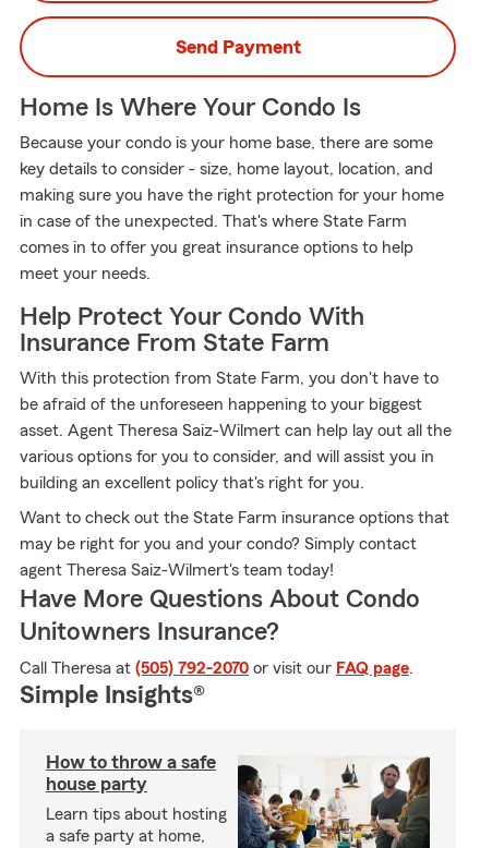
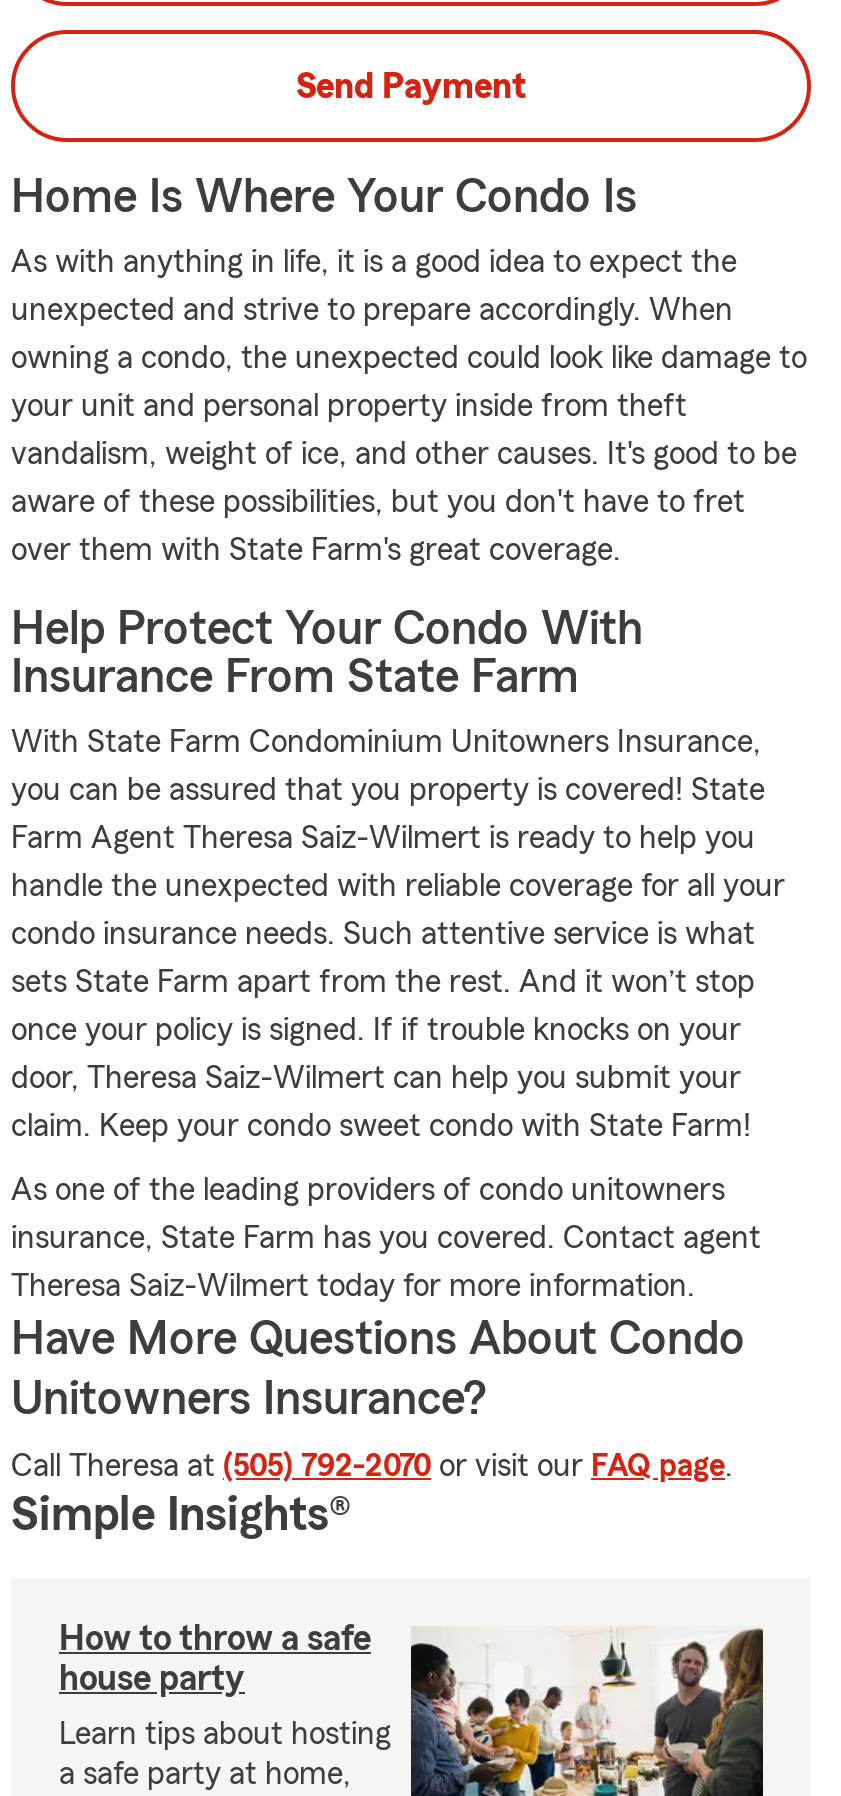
- Because your condo is your home base, there are some
- key details to consider - size, home layout, location, and
- making sure you have the right protection for your home
- in case of the unexpected. That's where State Farm
- comes in to offer you great insurance options to help
- meet your needs.
+ As with anything in life, it is a good idea to expect the
+ unexpected and strive to prepare accordingly. When
+ owning a condo, the unexpected could look like damage to
+ your unit and personal property inside from theft
+ vandalism, weight of ice, and other causes. It's good to be
+ aware of these possibilities, but you don't have to fret
+ over them with State Farm's great coverage.

- With this protection from State Farm, you don't have to
- be afraid of the unforeseen happening to your biggest
- asset. Agent Theresa Saiz-Wilmert can help lay out all the
- various options for you to consider, and will assist you in
- building an excellent policy that's right for you.
- Want to check out the State Farm insurance options that
- may be right for you and your condo? Simply contact
- agent Theresa Saiz-Wilmert's team today!
+ With State Farm Condominium Unitowners Insurance,
+ you can be assured that you property is covered! State
+ Farm Agent Theresa Saiz-Wilmert is ready to help you
+ handle the unexpected with reliable coverage for all your
+ condo insurance needs. Such attentive service is what
+ sets State Farm apart from the rest. And it won’t stop
+ once your policy is signed. If if trouble knocks on your
+ door, Theresa Saiz-Wilmert can help you submit your
+ claim. Keep your condo sweet condo with State Farm!
+ As one of the leading providers of condo unitowners
+ insurance, State Farm has you covered. Contact agent
+ Theresa Saiz-Wilmert today for more information.
